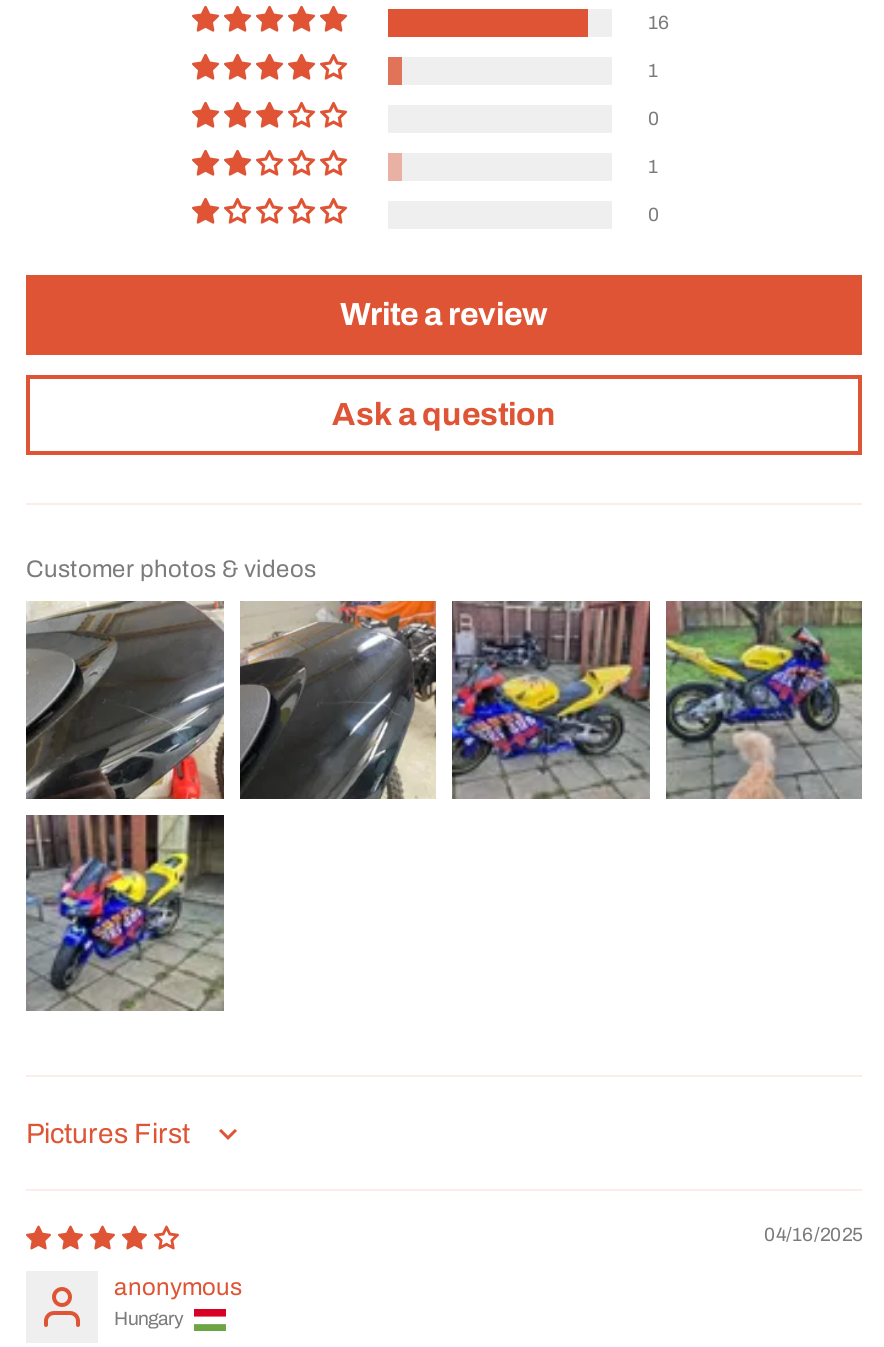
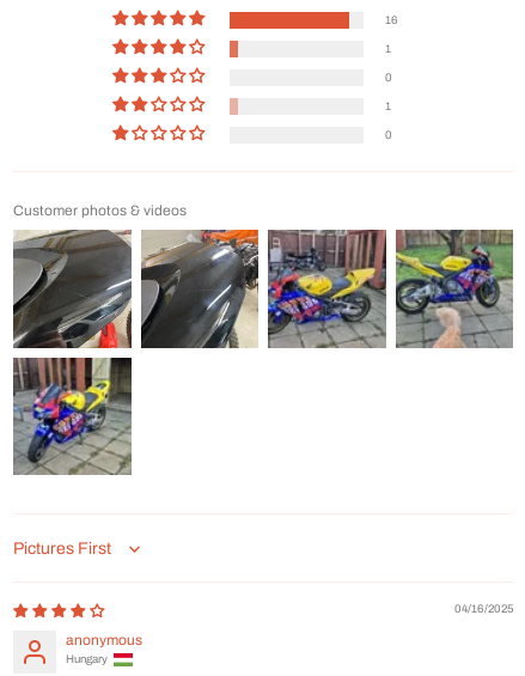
- Write a review
- Ask a question
